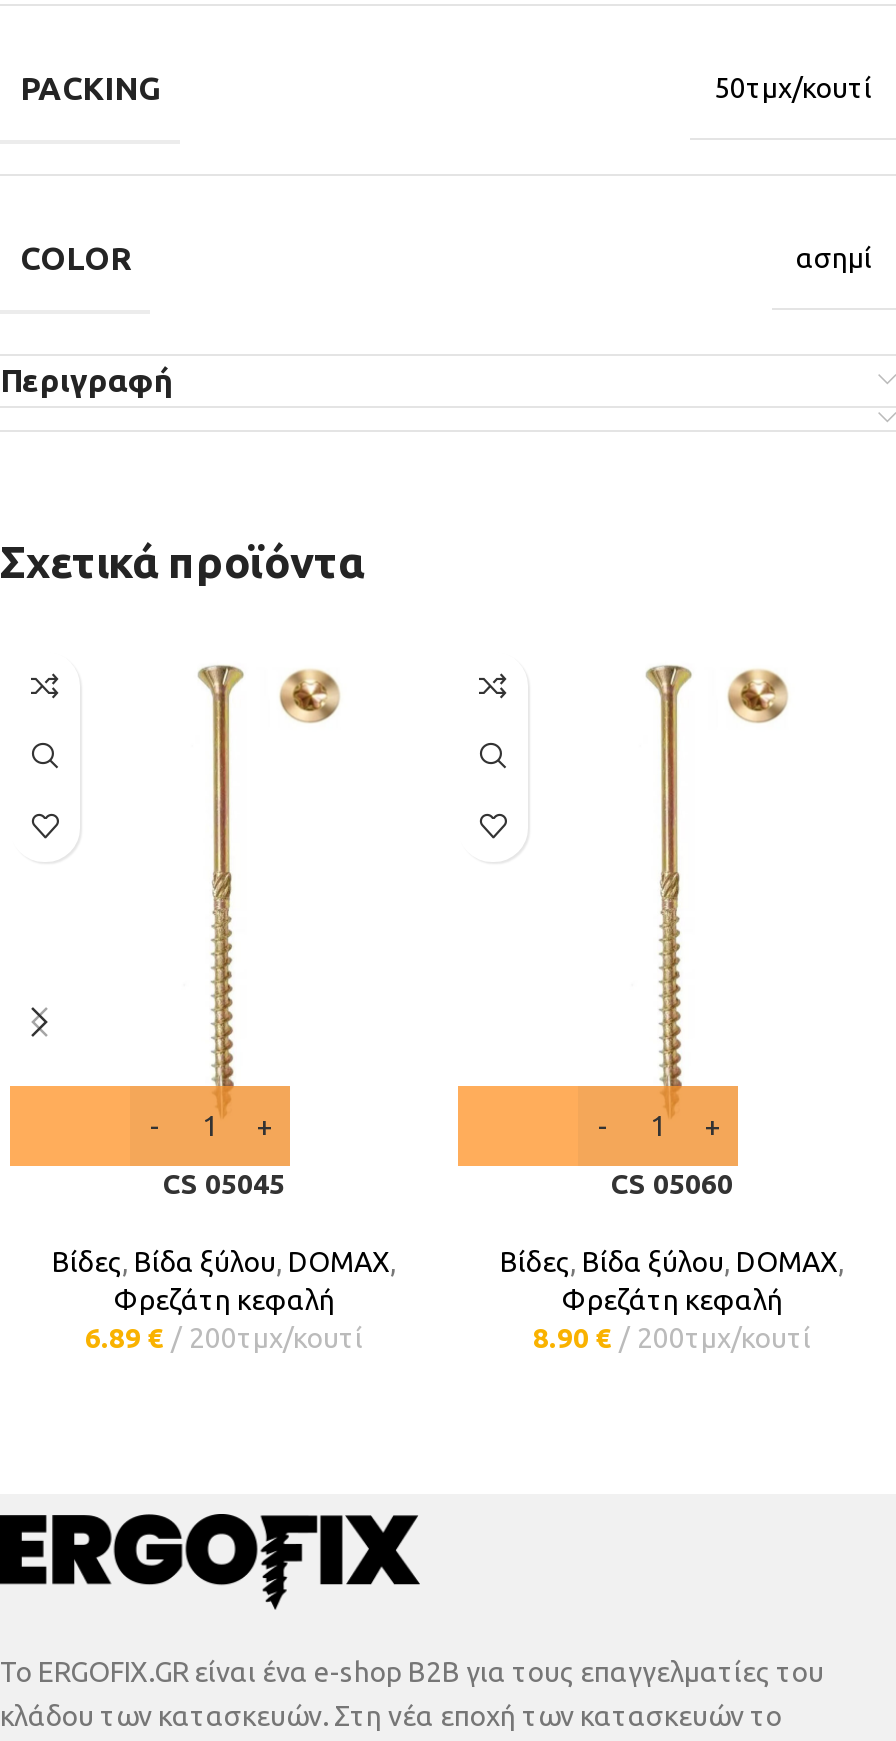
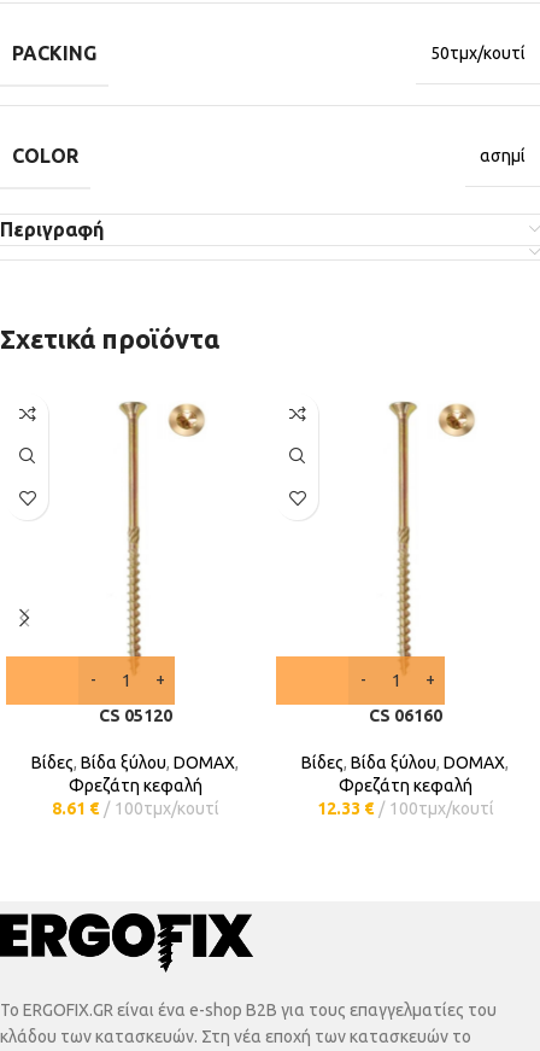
- CS 05045
+ CS 05120

- CS 05060
+ CS 06160

- 6.89 €
- 200τμχ/κουτί
+ 8.61 €
+ 100τμχ/κουτί

- 8.90 €
- 200τμχ/κουτί
+ 12.33 €
+ 100τμχ/κουτί
